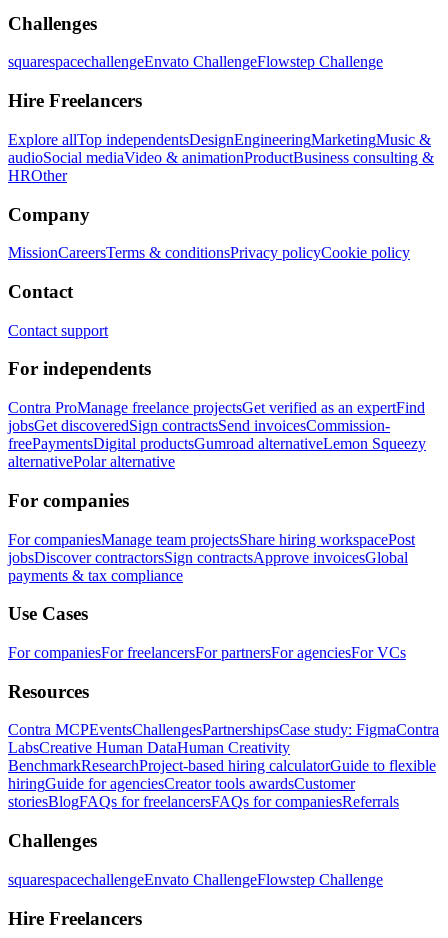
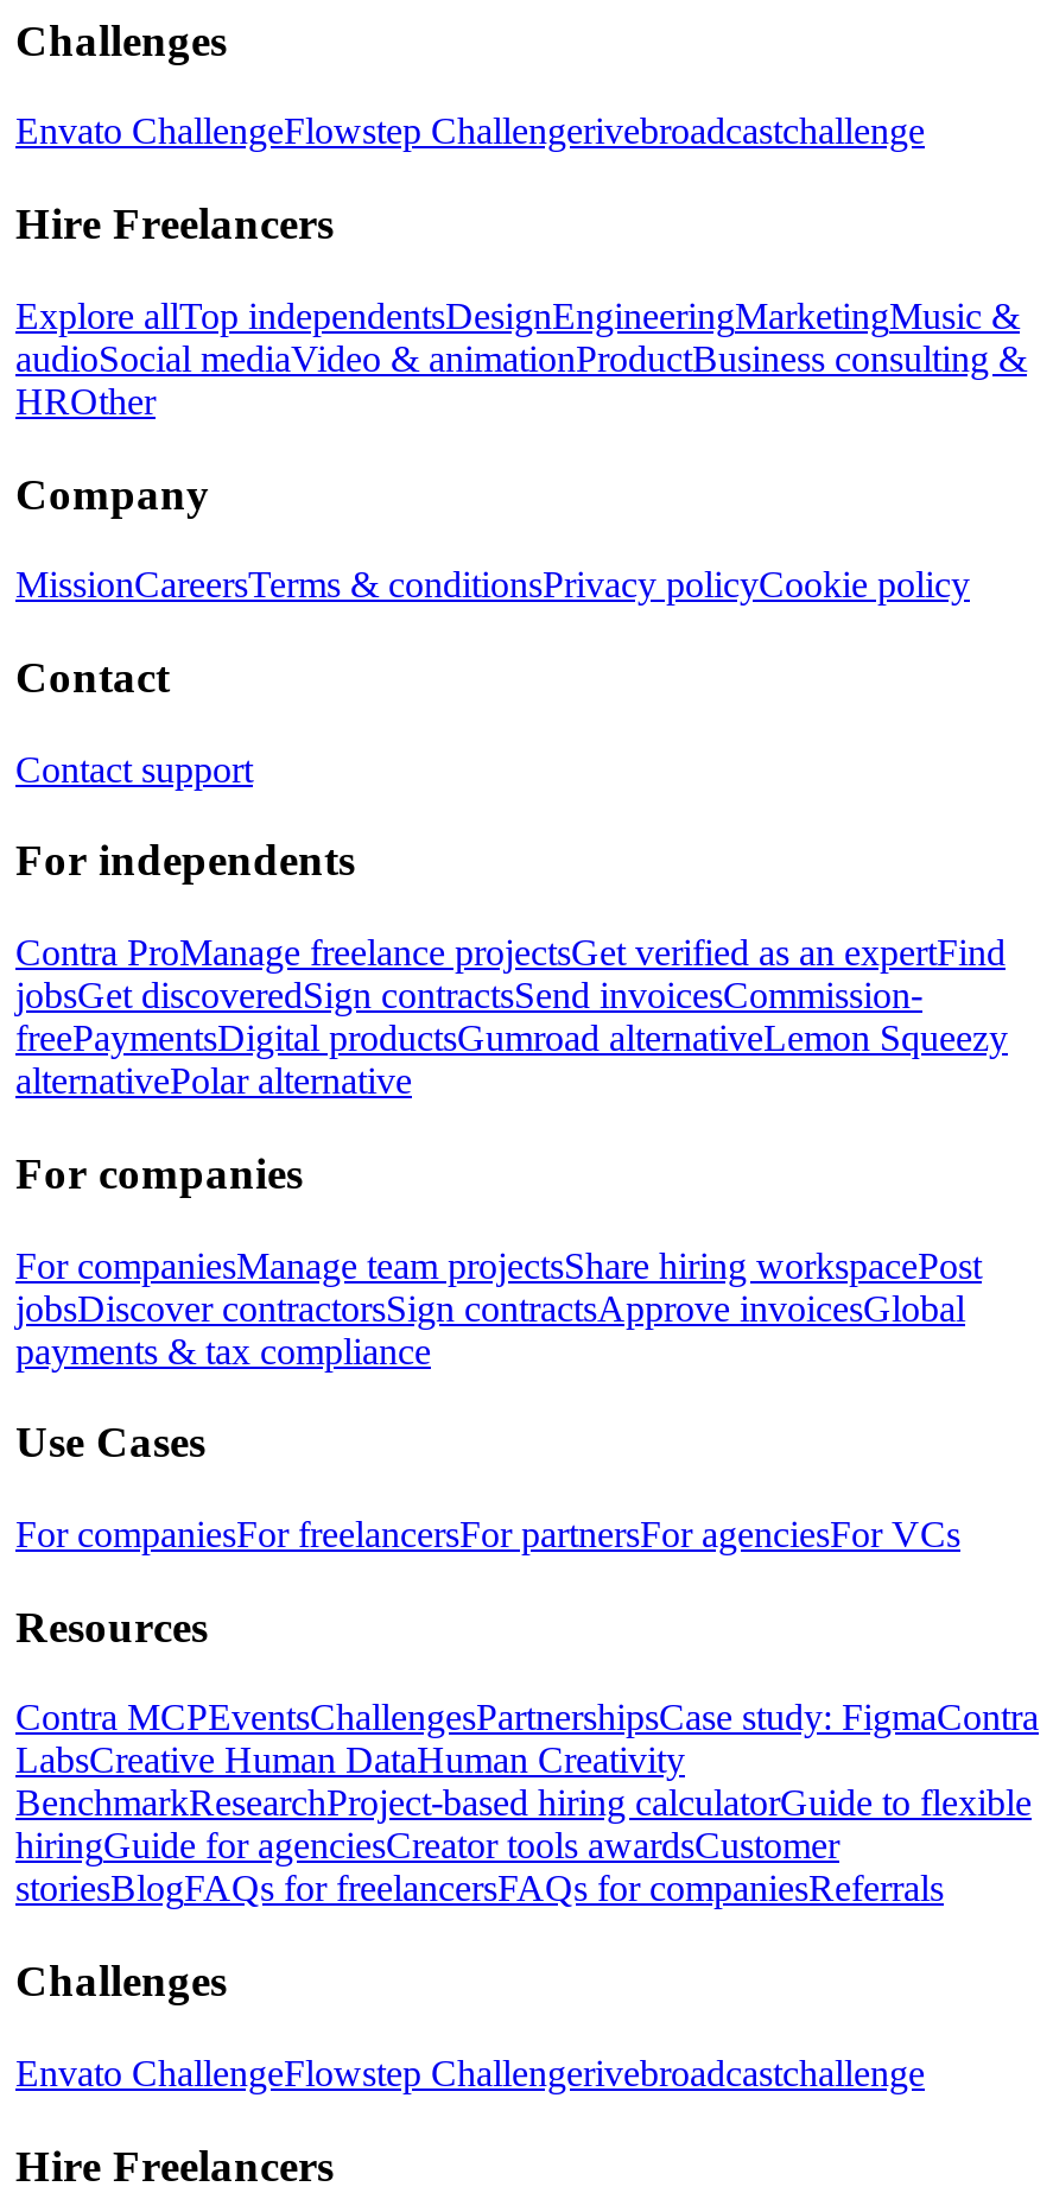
- squarespacechallengeEnvato ChallengeFlowstep Challenge
+ Envato ChallengeFlowstep Challengerivebroadcastchallenge

- squarespacechallengeEnvato ChallengeFlowstep Challenge
+ Envato ChallengeFlowstep Challengerivebroadcastchallenge
